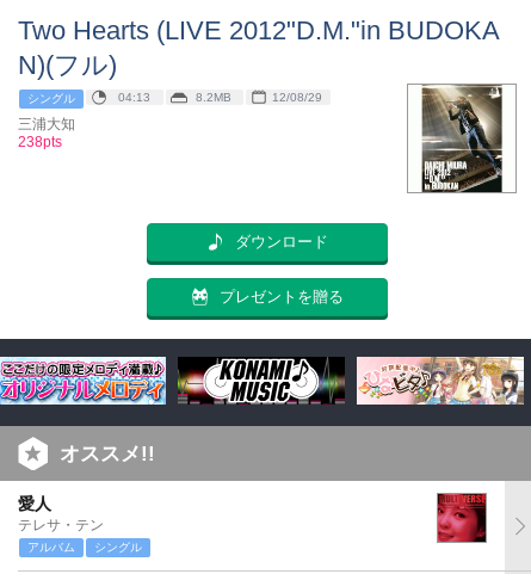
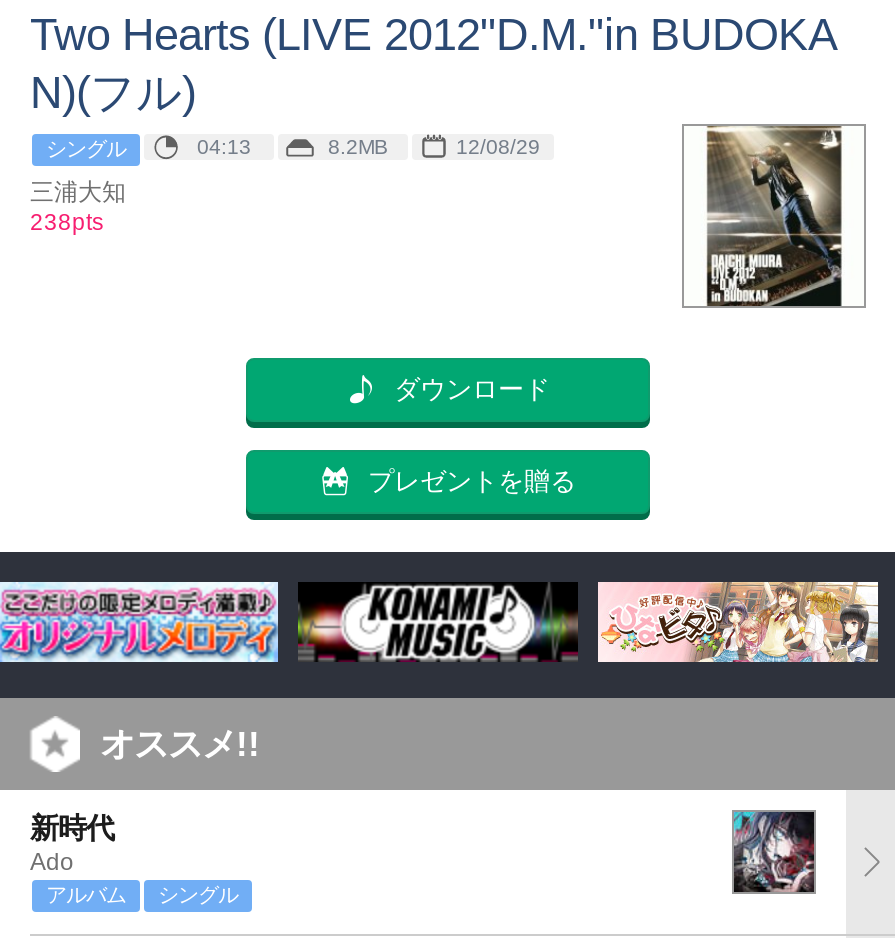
- 愛人
- テレサ・テン
+ 新時代
+ Ado

- [image]
+ [image]
